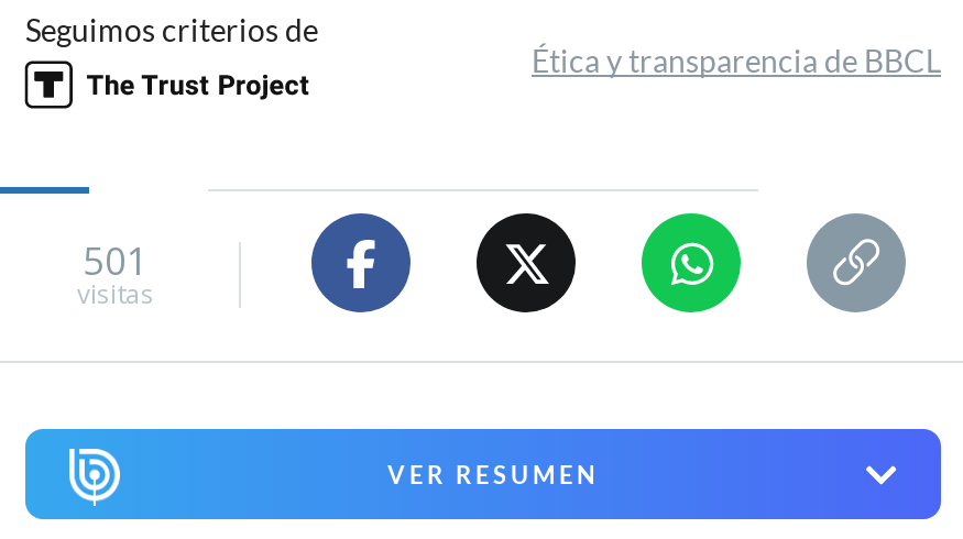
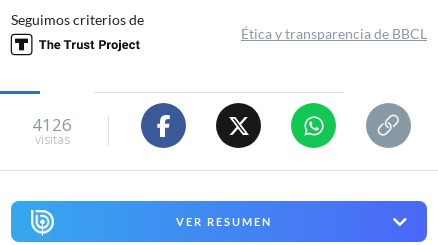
- 501
+ 4126
